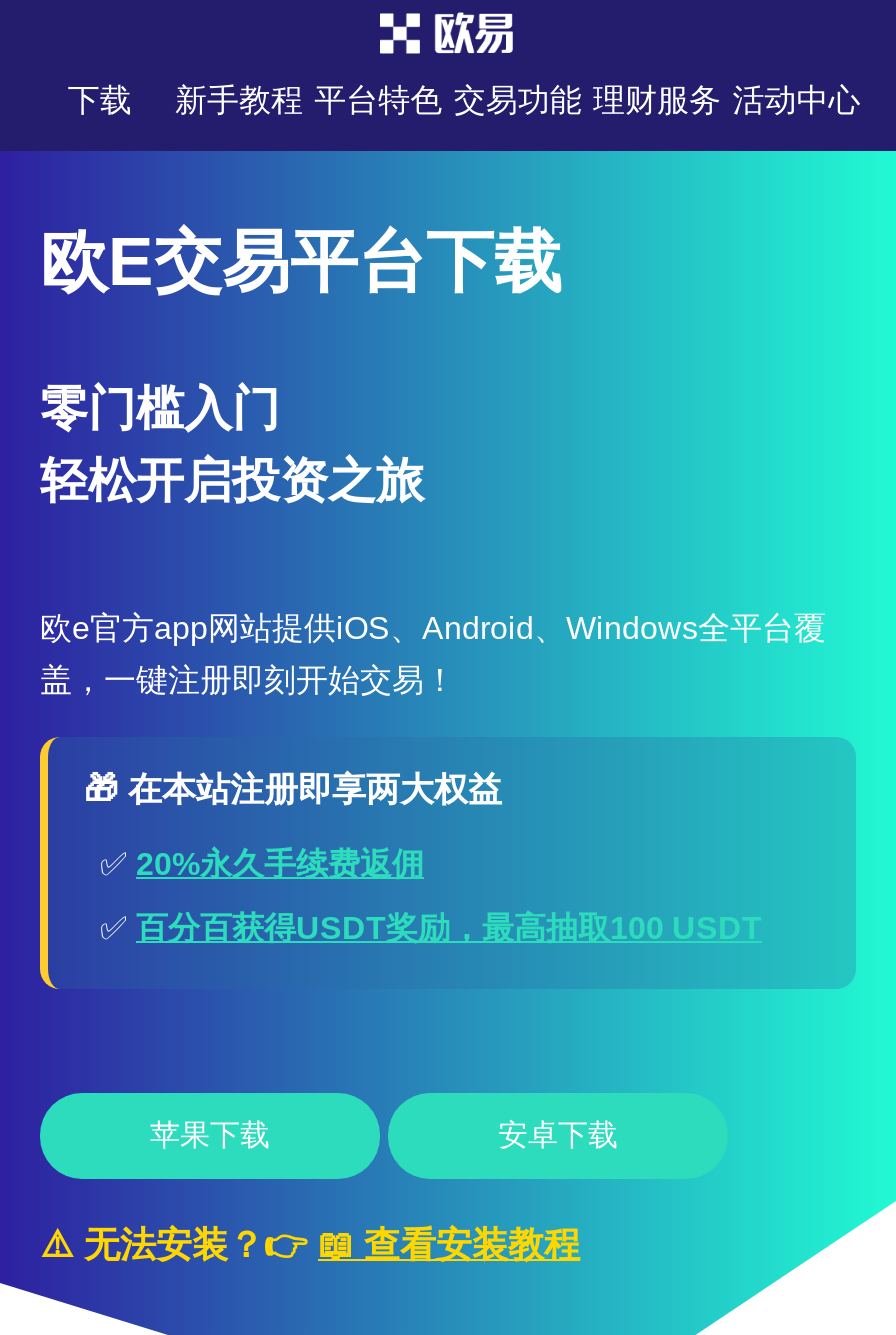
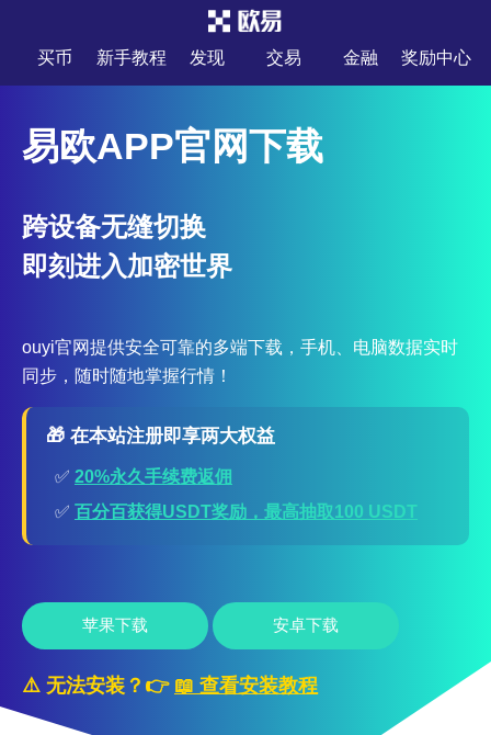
- 下载
- 新手教程 平台特色 交易功能 理财服务 活动中心
+ 买币
+ 新手教程
+ 发现
+ 交易
+ 金融
+ 奖励中心

- 欧E交易平台下载
+ 易欧APP官网下载

- 零门槛入门
- 轻松开启投资之旅
+ 跨设备无缝切换
+ 即刻进入加密世界

- 欧e官方app网站提供iOS、Android、Windows全平台覆
+ ouyi官网提供安全可靠的多端下载，手机、电脑数据实时

- 盖，一键注册即刻开始交易！
+ 同步，随时随地掌握行情！
